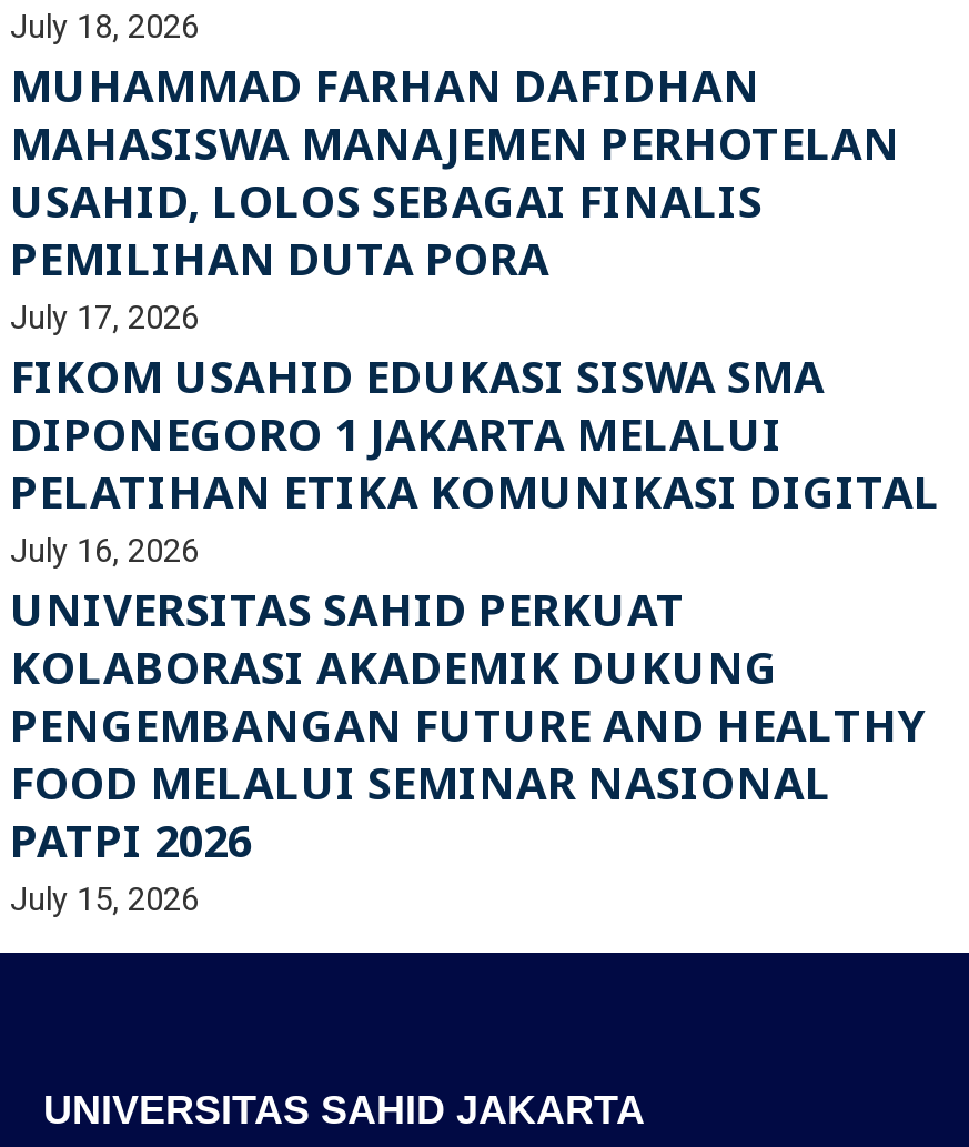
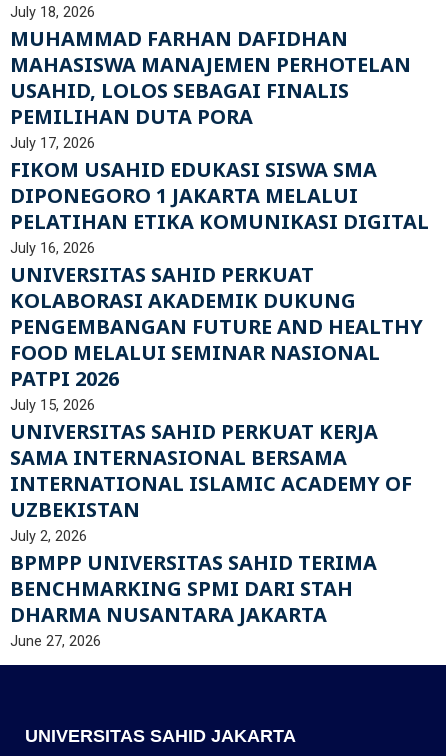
+ UNIVERSITAS SAHID PERKUAT KERJA
+ SAMA INTERNASIONAL BERSAMA
+ INTERNATIONAL ISLAMIC ACADEMY OF
+ UZBEKISTAN
+ July 2, 2026
+ BPMPP UNIVERSITAS SAHID TERIMA
+ BENCHMARKING SPMI DARI STAH
+ DHARMA NUSANTARA JAKARTA
+ June 27, 2026
